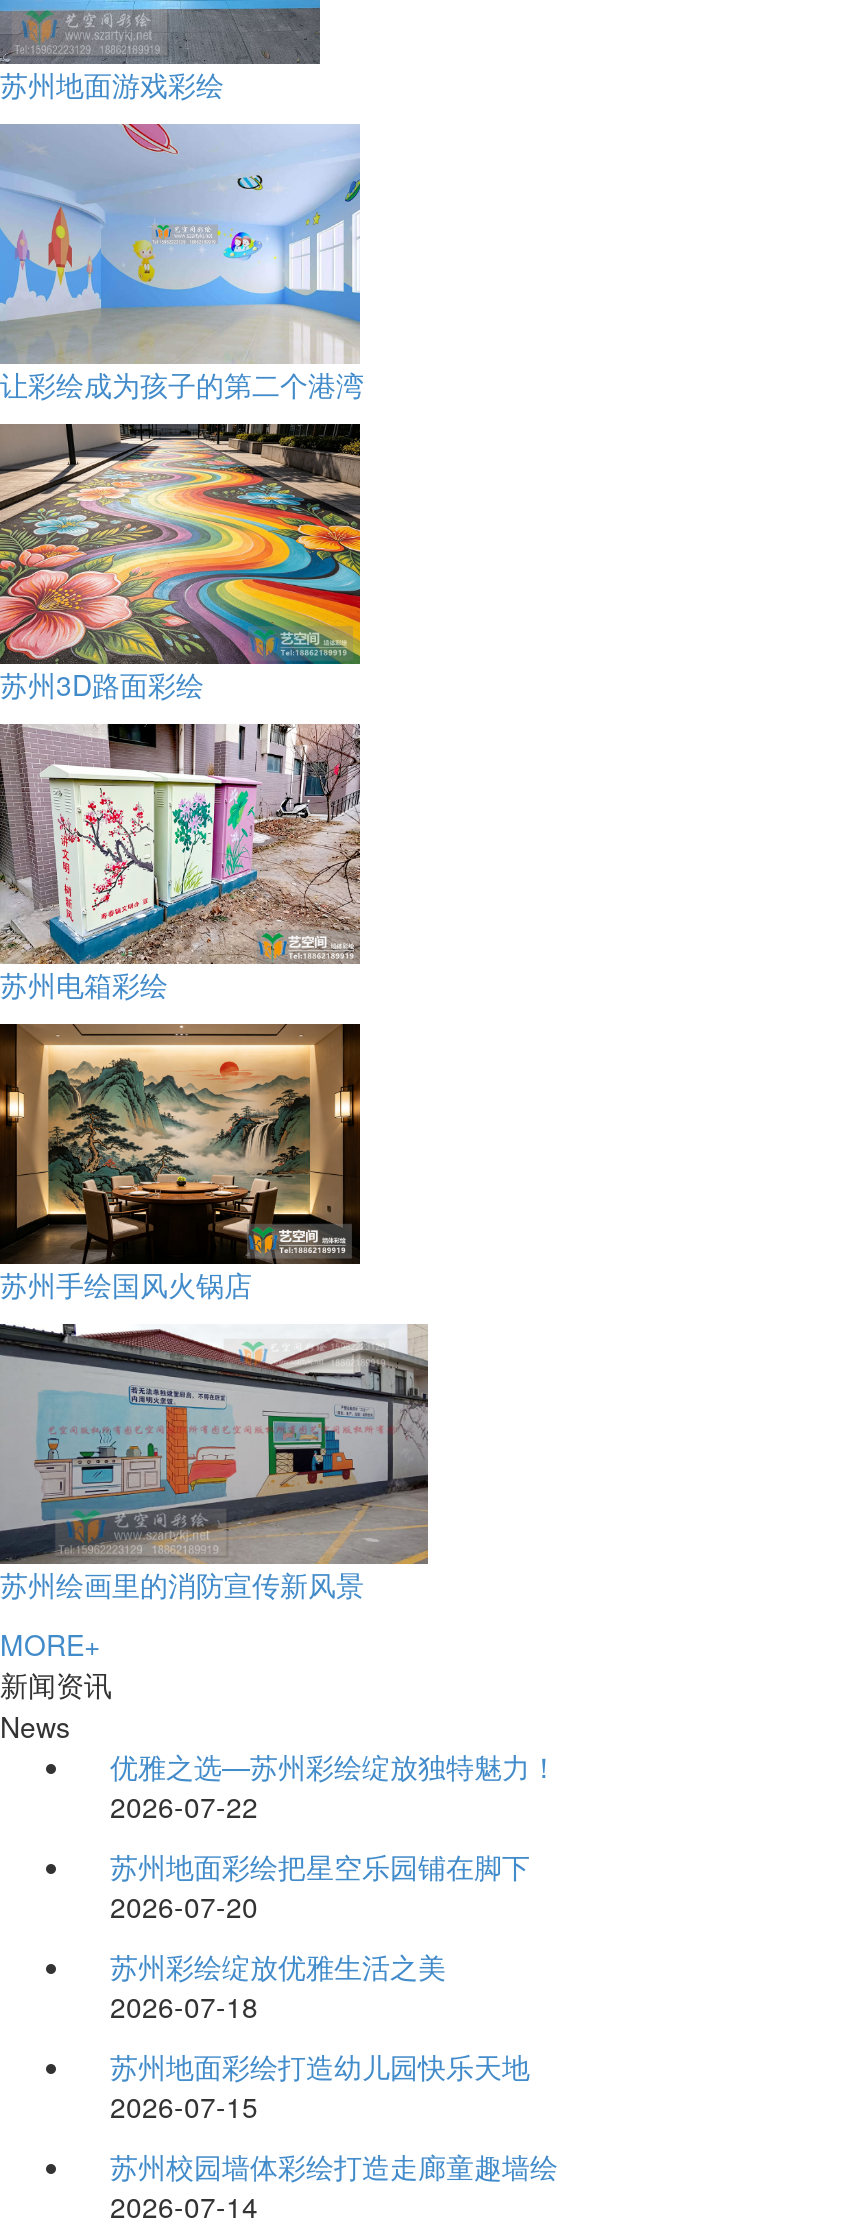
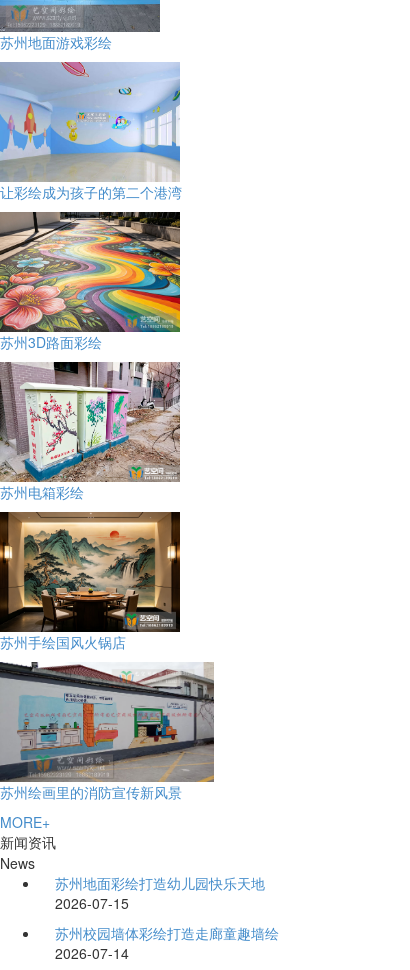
- 优雅之选—苏州彩绘绽放独特魅力！
- 2026-07-22
- 苏州地面彩绘把星空乐园铺在脚下
- 2026-07-20
- 苏州彩绘绽放优雅生活之美
- 2026-07-18
